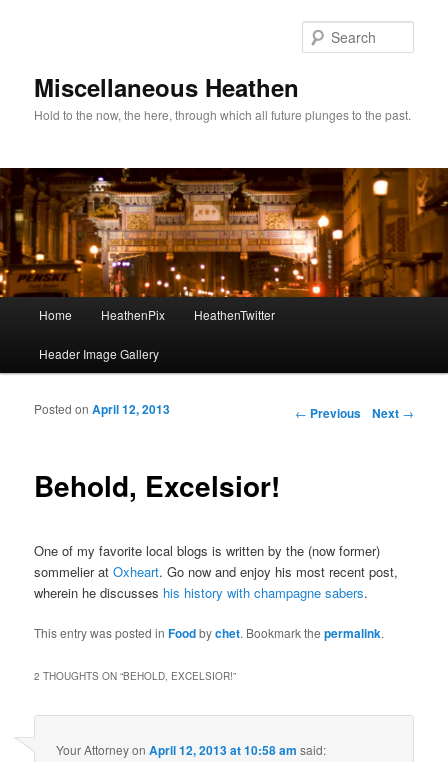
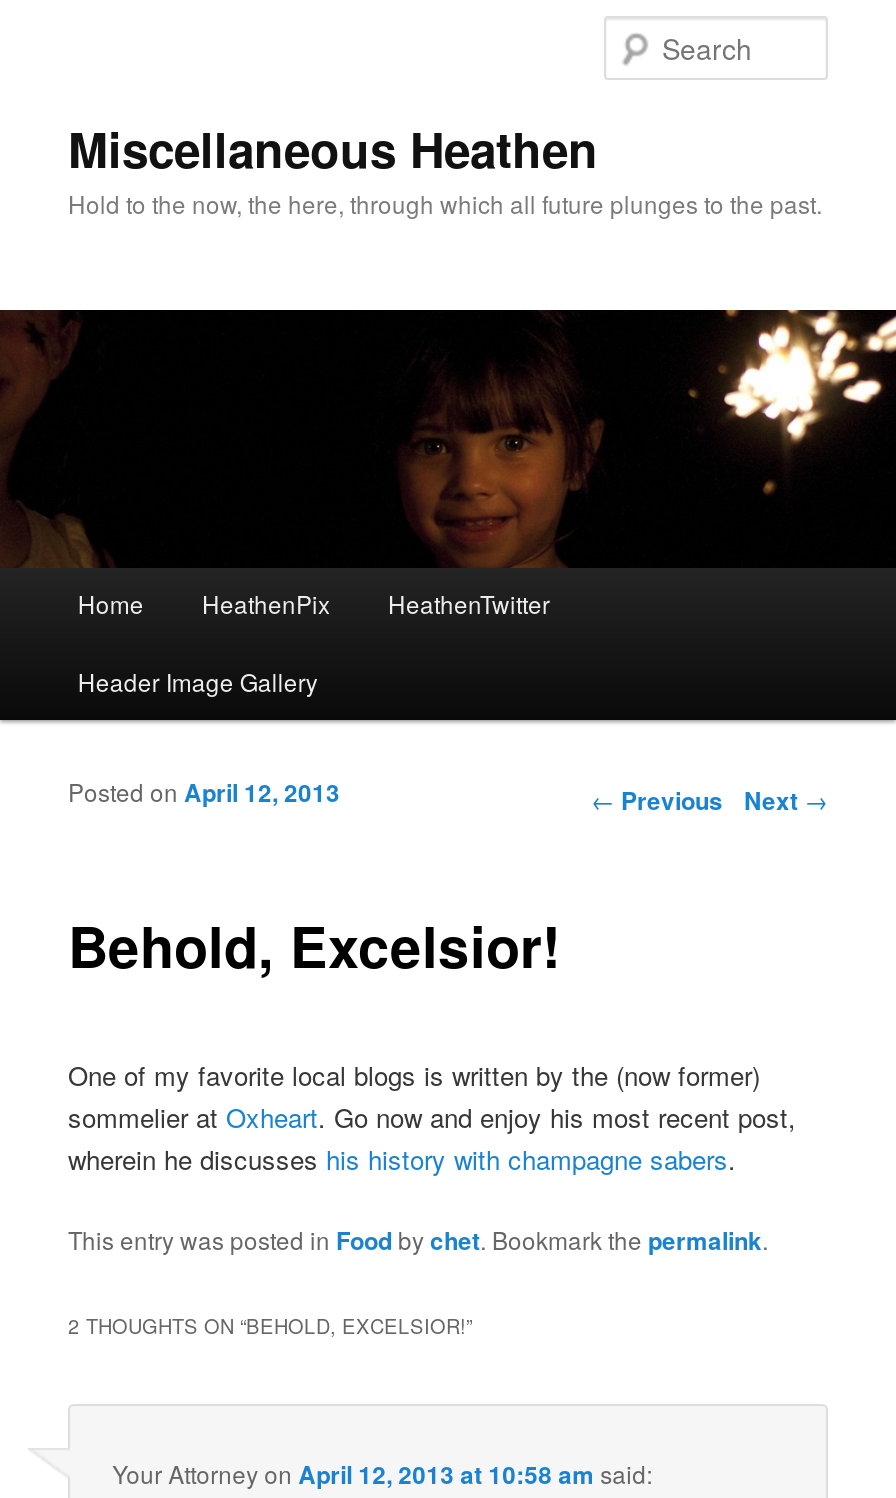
- [image]
+ [image]
